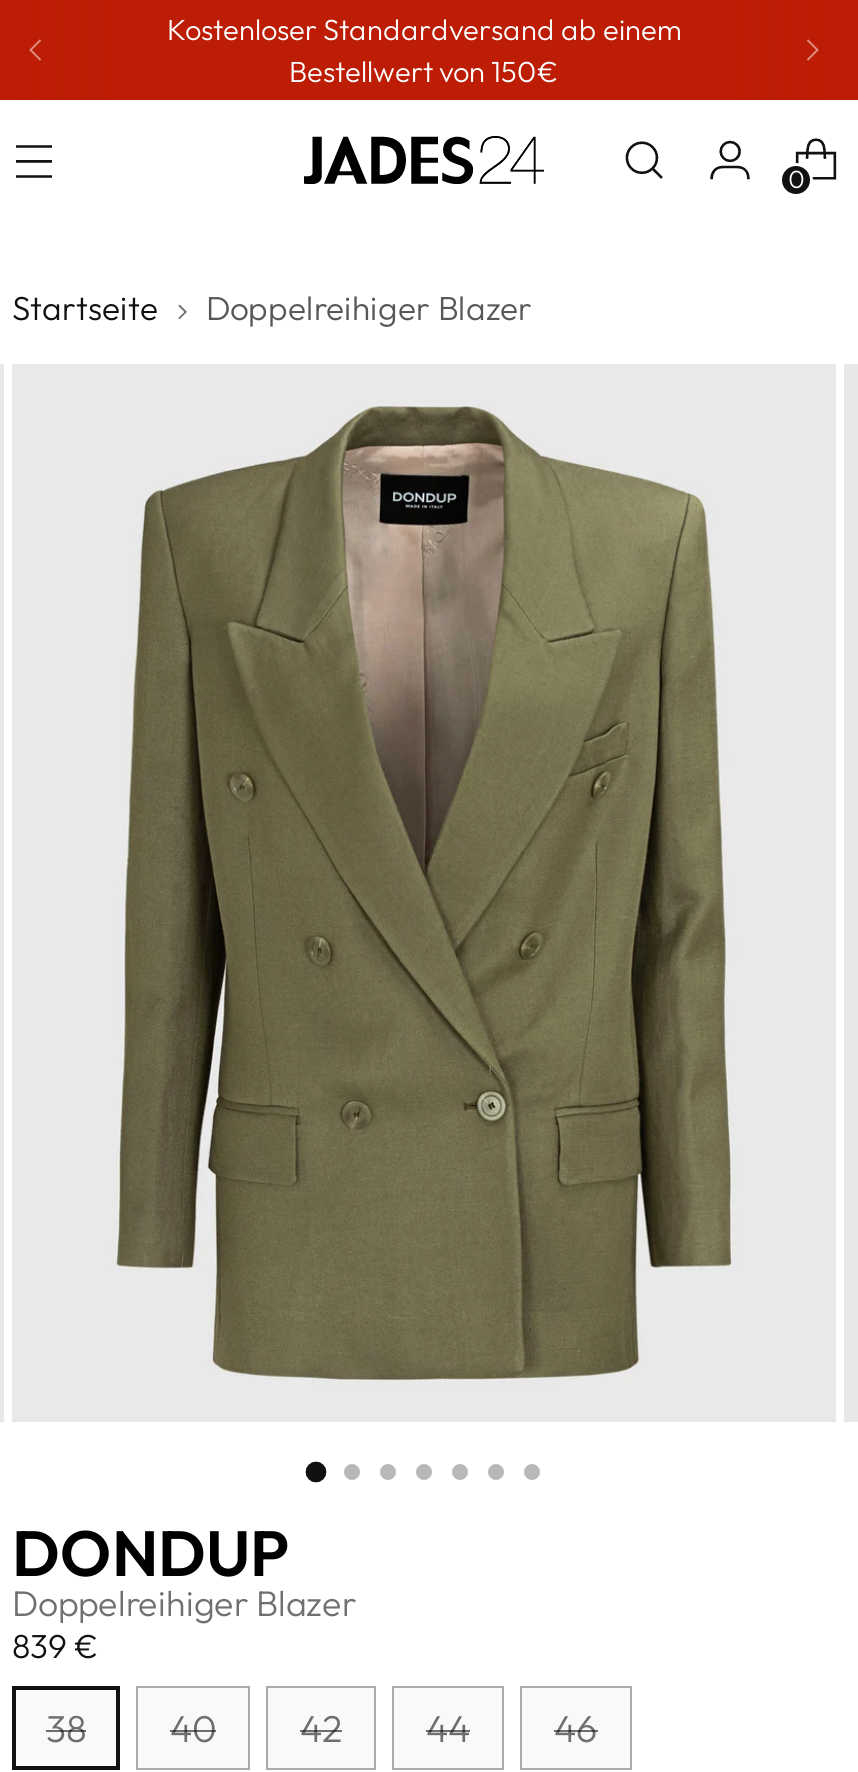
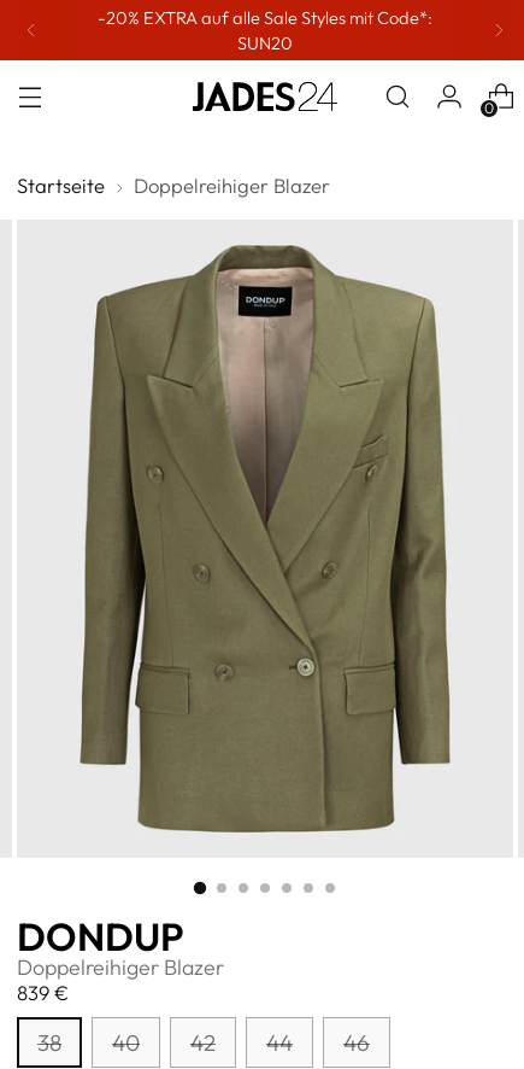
- Kostenloser Standardversand ab einem
- Bestellwert von 150€
+ -20% EXTRA auf alle Sale Styles mit Code*:
+ SUN20
